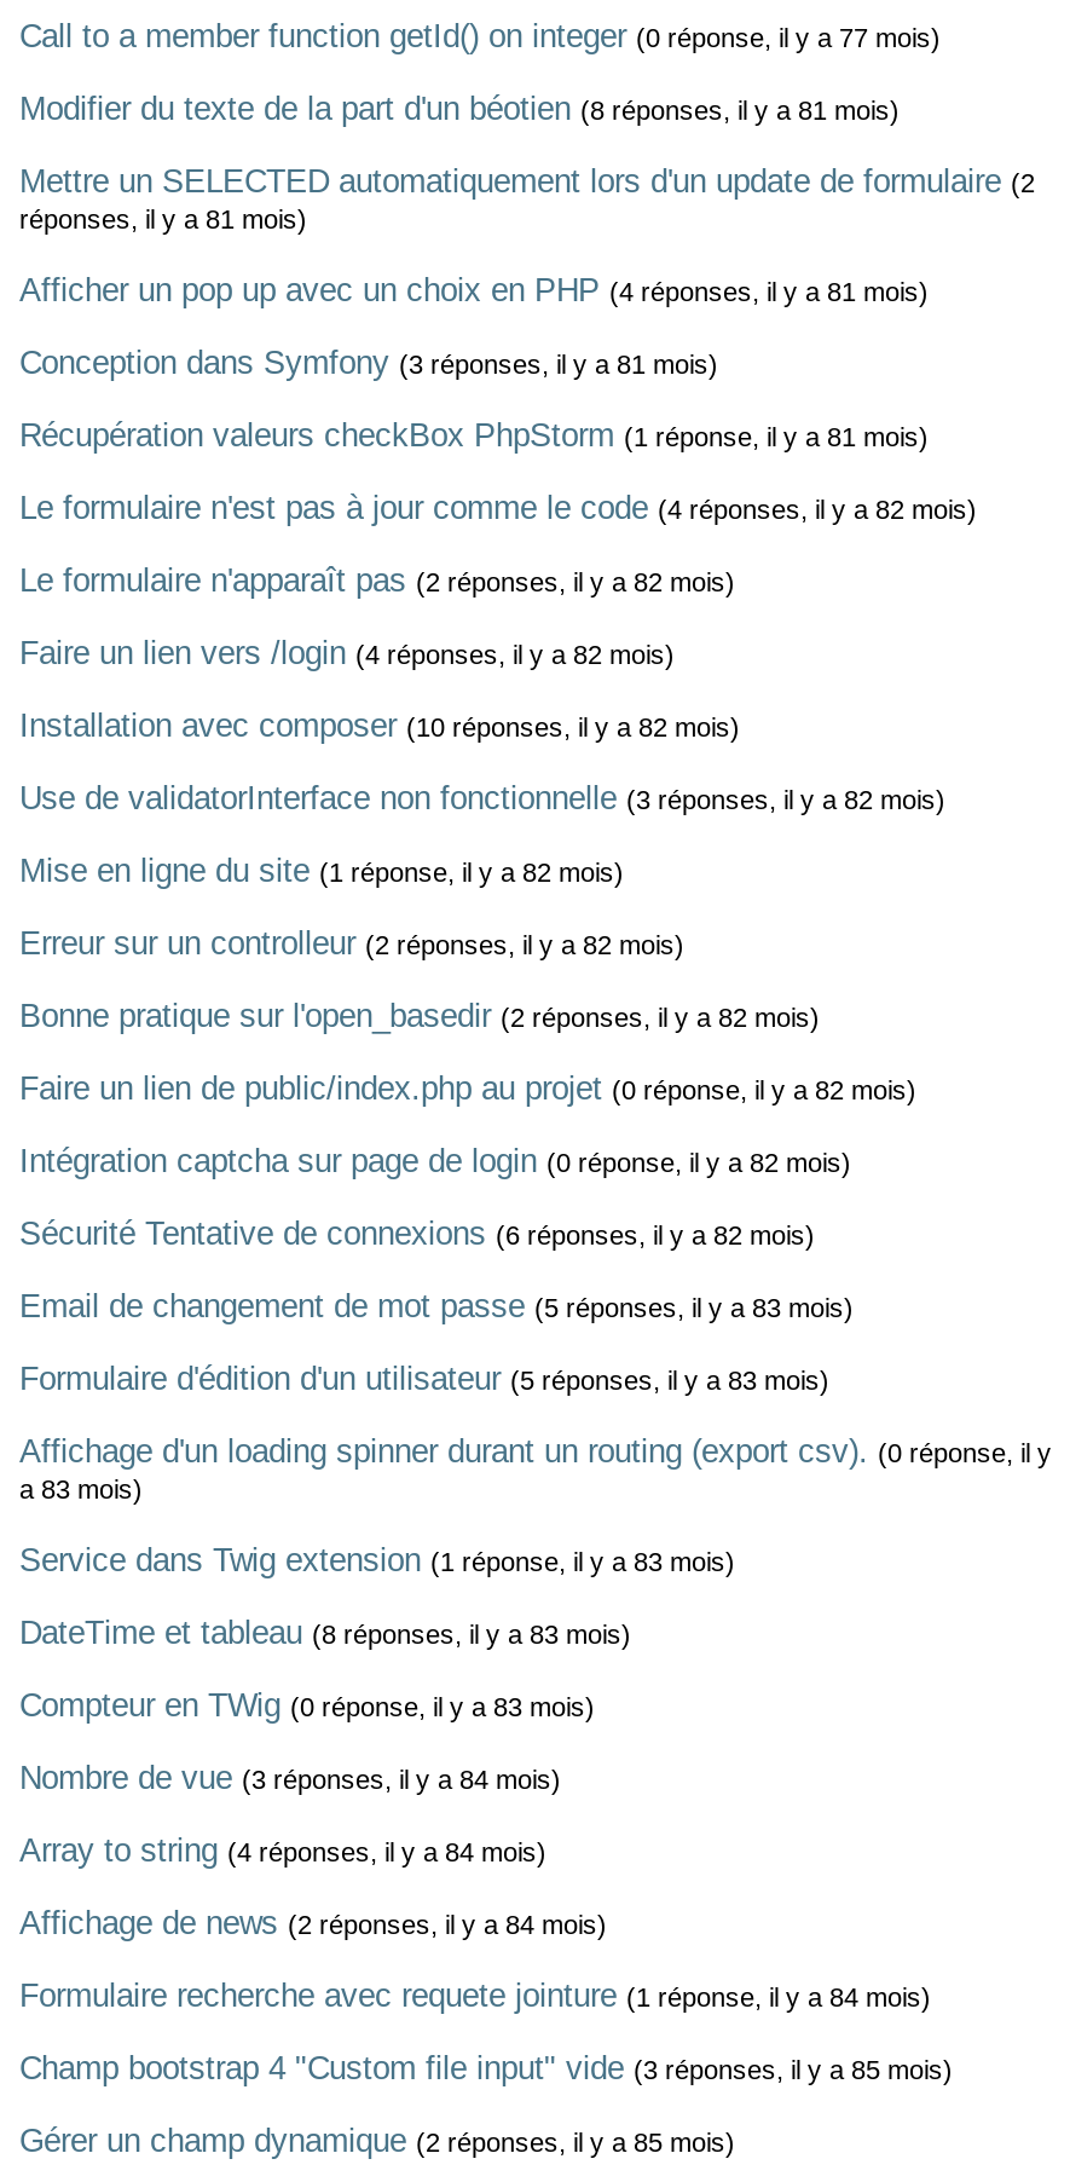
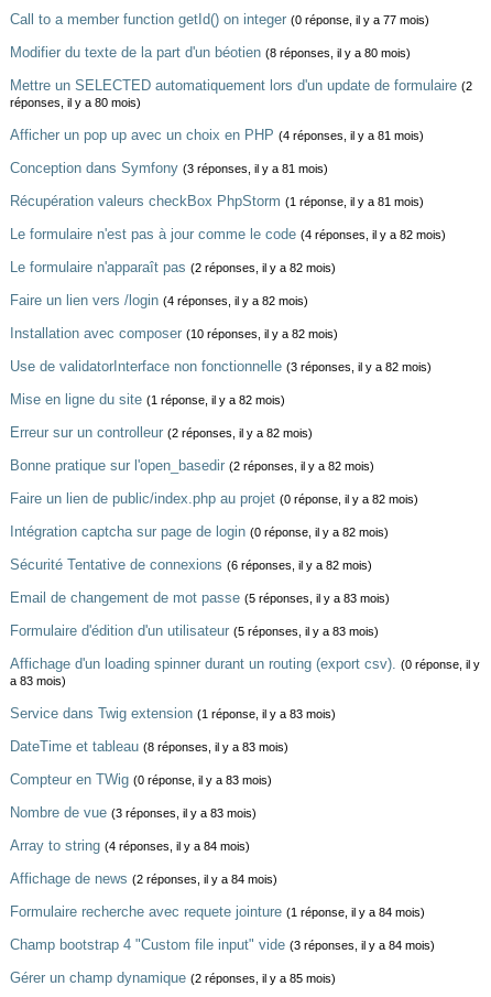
- Modifier du texte de la part d'un béotien (8 réponses, il y a 81 mois)
+ Modifier du texte de la part d'un béotien (8 réponses, il y a 80 mois)

- réponses, il y a 81 mois)
+ réponses, il y a 80 mois)

- Nombre de vue (3 réponses, il y a 84 mois)
+ Nombre de vue (3 réponses, il y a 83 mois)

- Champ bootstrap 4 "Custom file input" vide (3 réponses, il y a 85 mois)
+ Champ bootstrap 4 "Custom file input" vide (3 réponses, il y a 84 mois)
